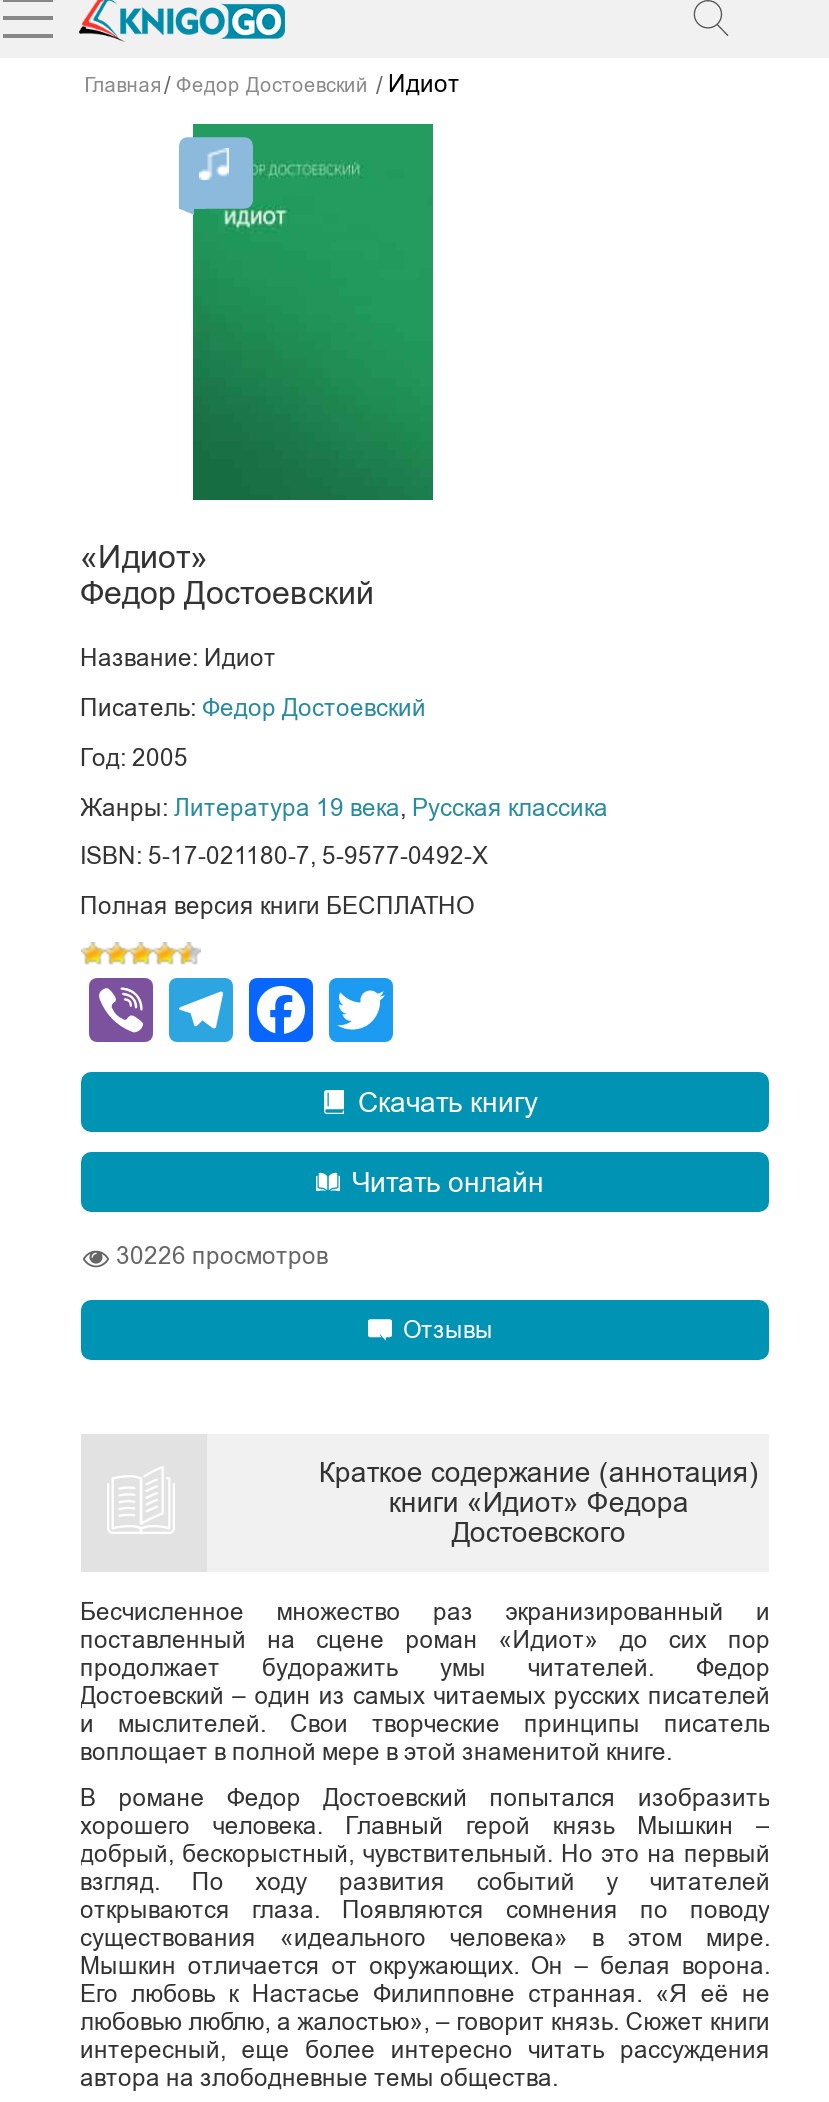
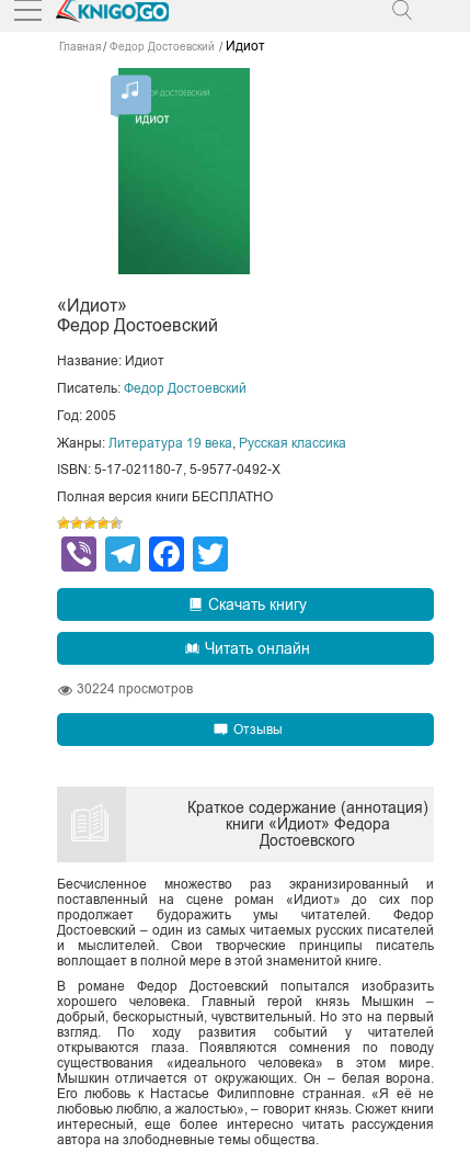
- 30226 просмотров
+ 30224 просмотров
